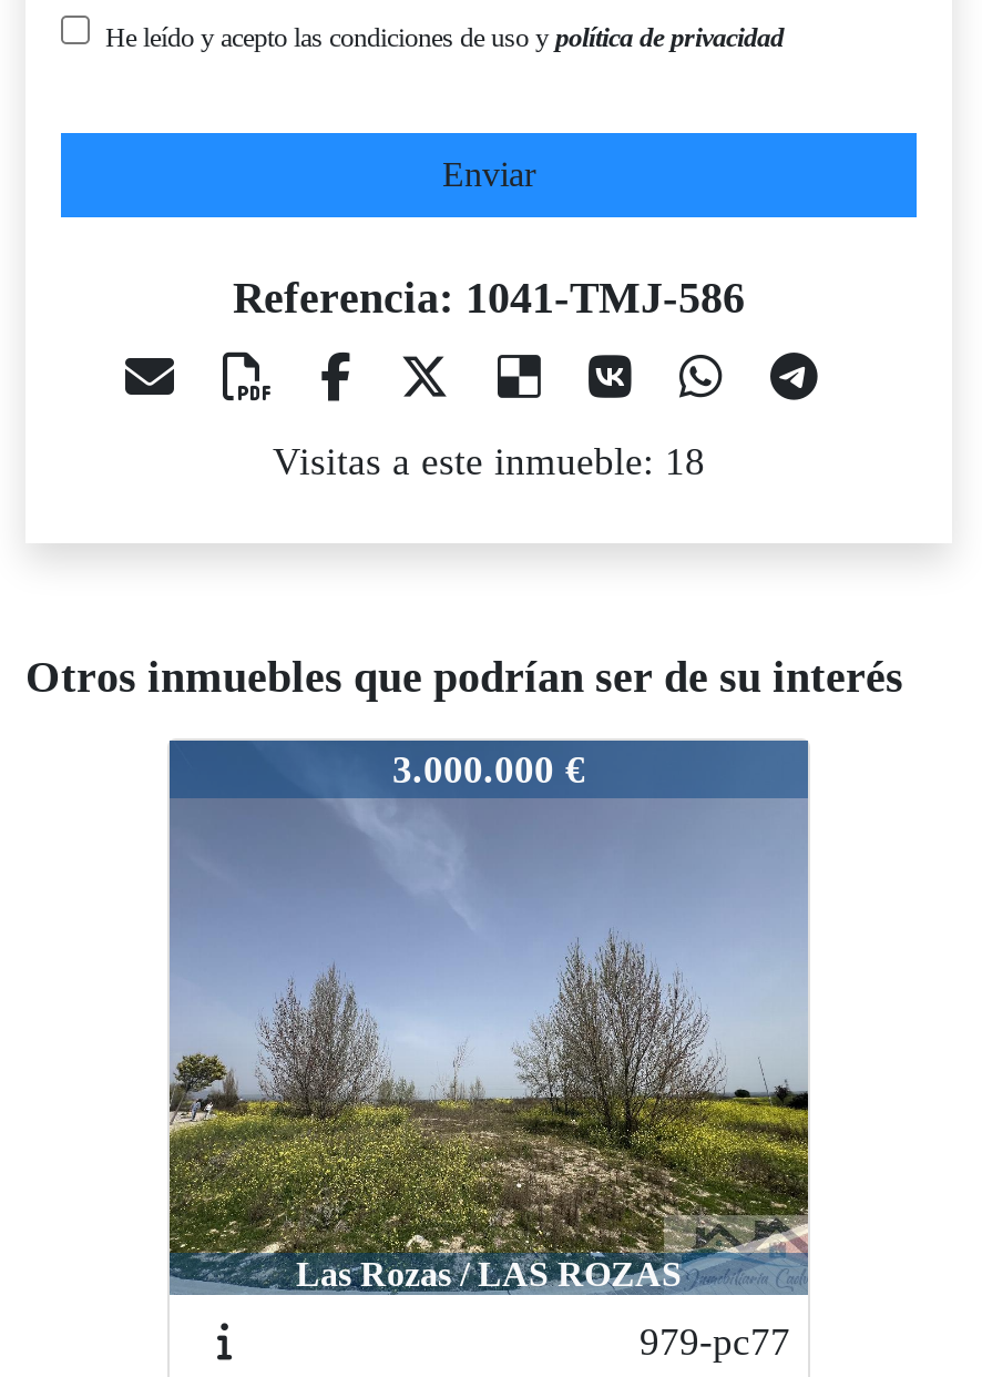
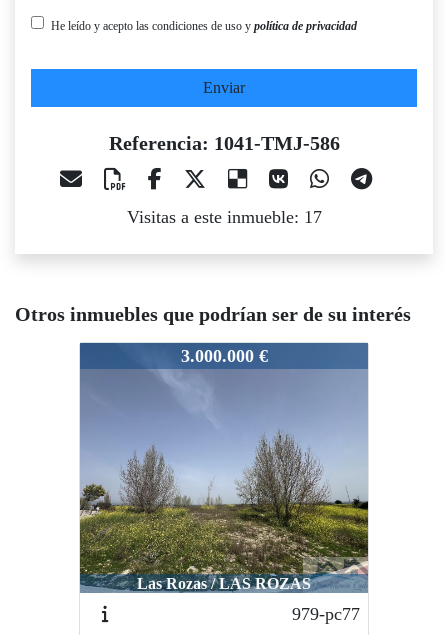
- Visitas a este inmueble: 18
+ Visitas a este inmueble: 17
